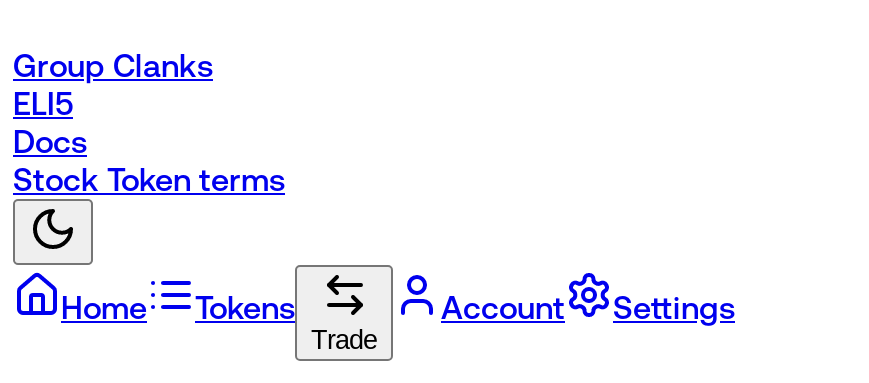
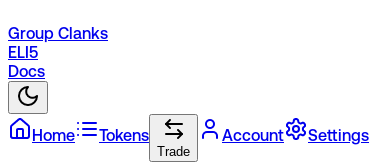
- Stock Token terms
